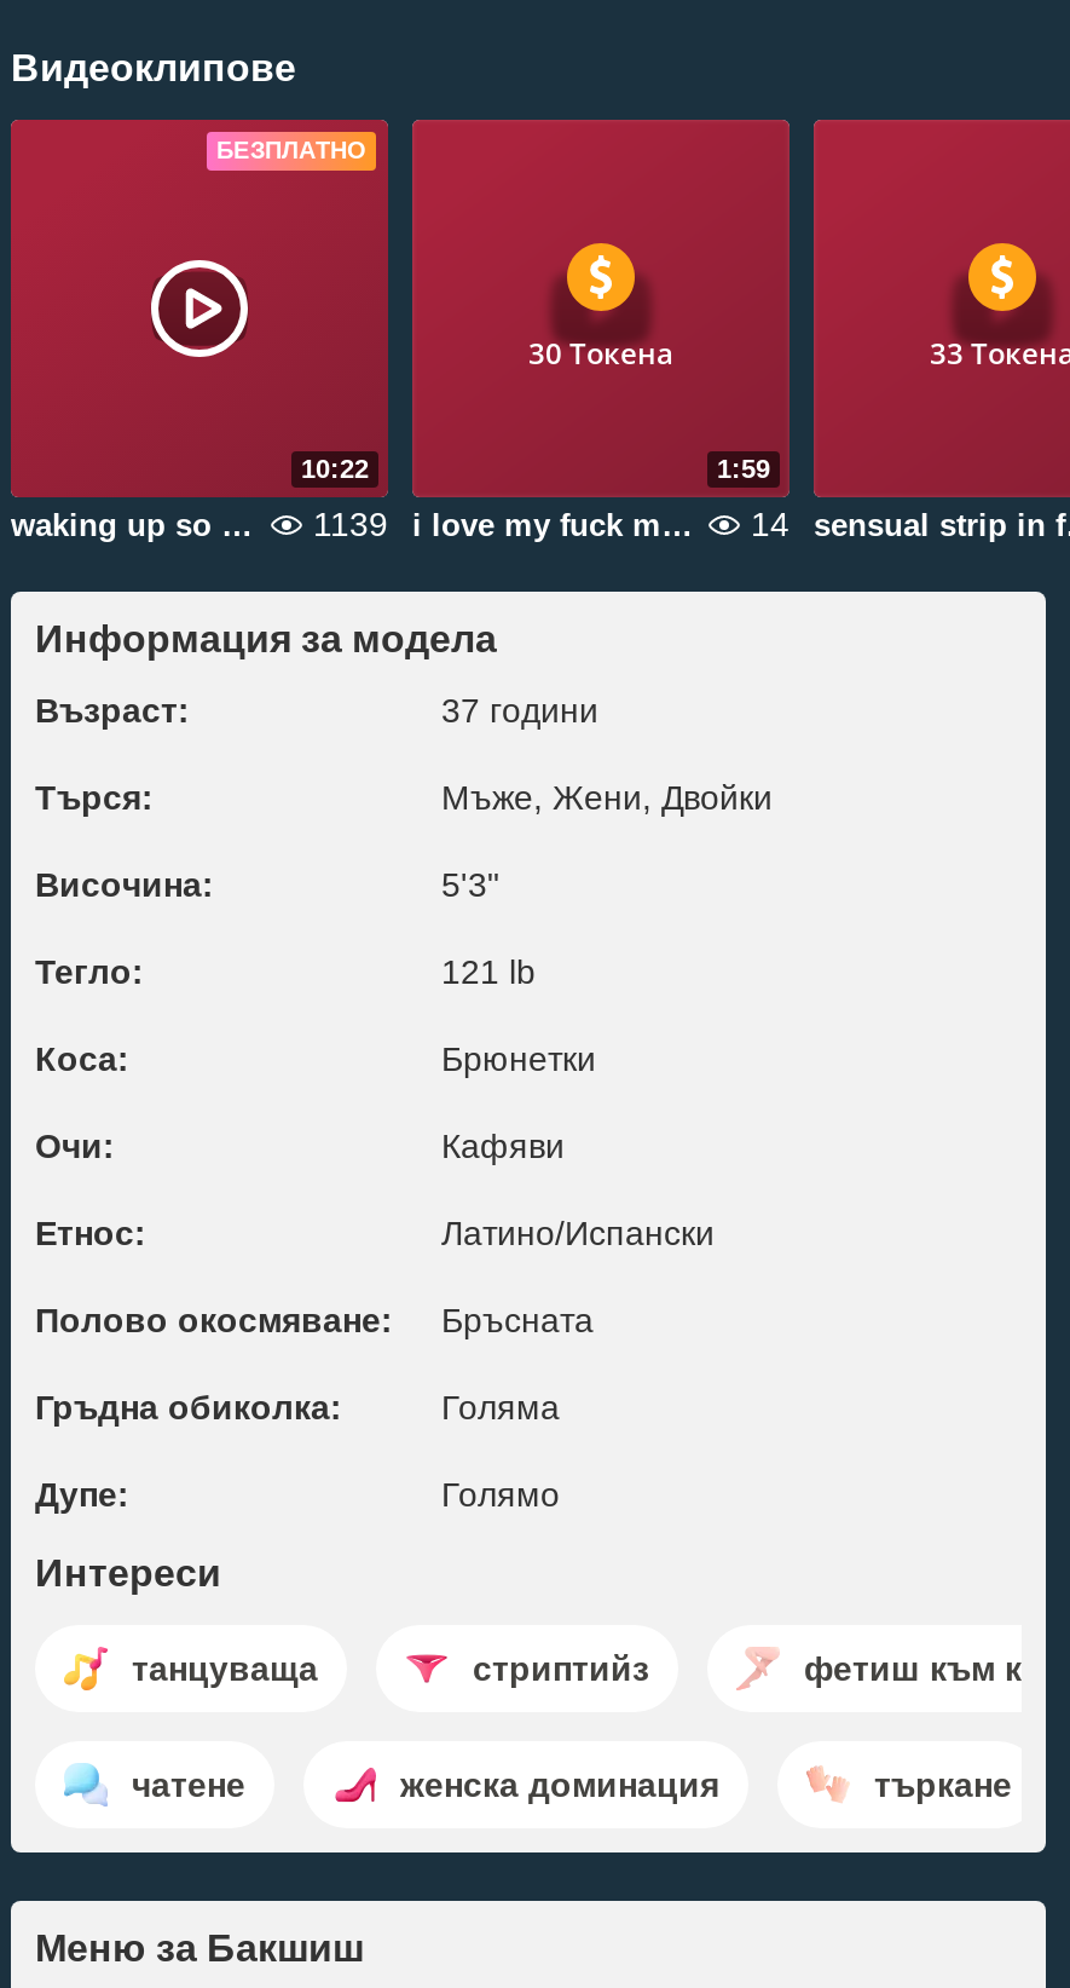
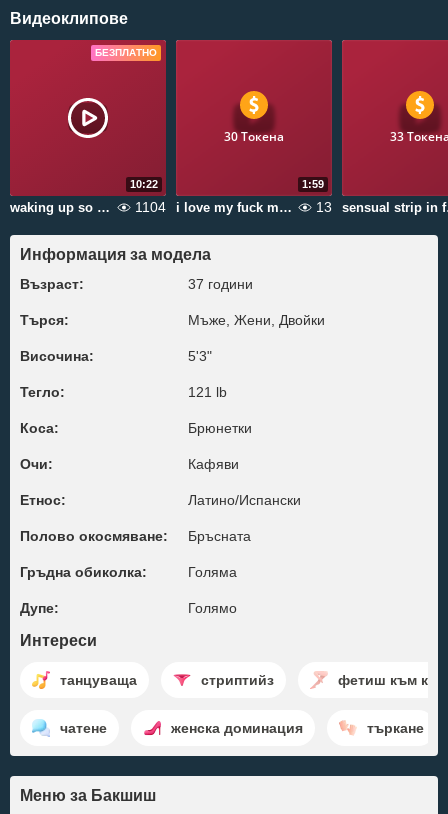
- 1139
+ 1104

- 14
+ 13
